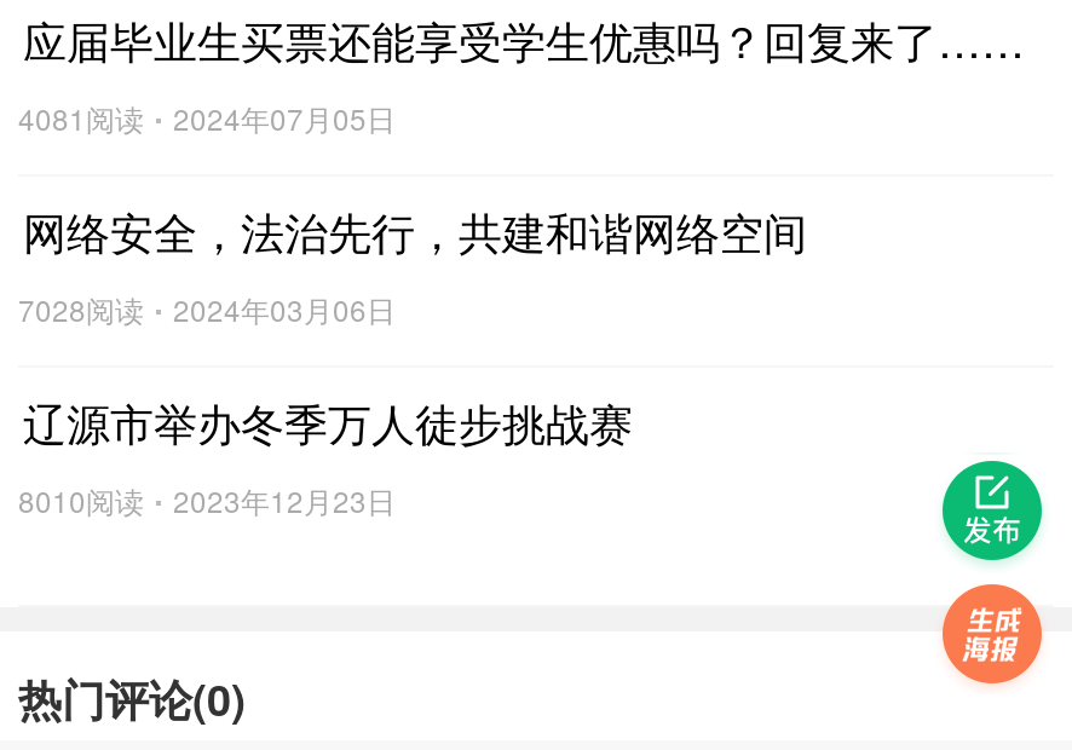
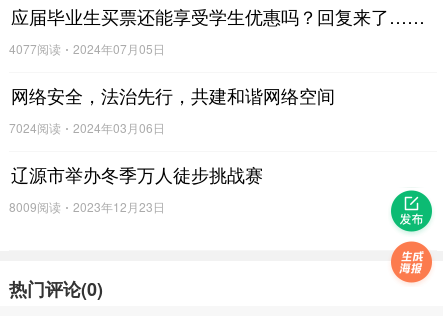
- 4081阅读 2024年07月05日
+ 4077阅读 2024年07月05日

- 7028阅读 2024年03月06日
+ 7024阅读 2024年03月06日

- 8010阅读 2023年12月23日
+ 8009阅读 2023年12月23日
